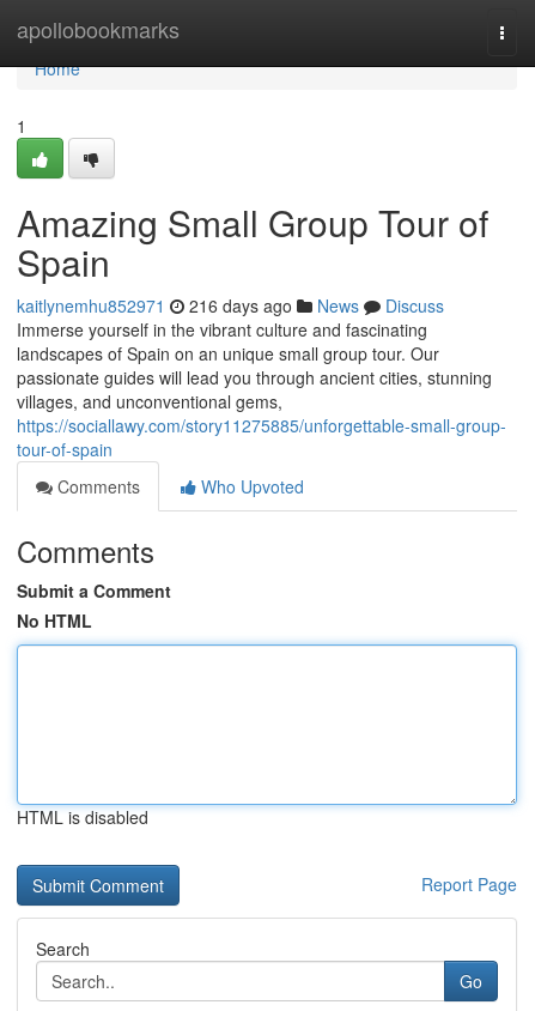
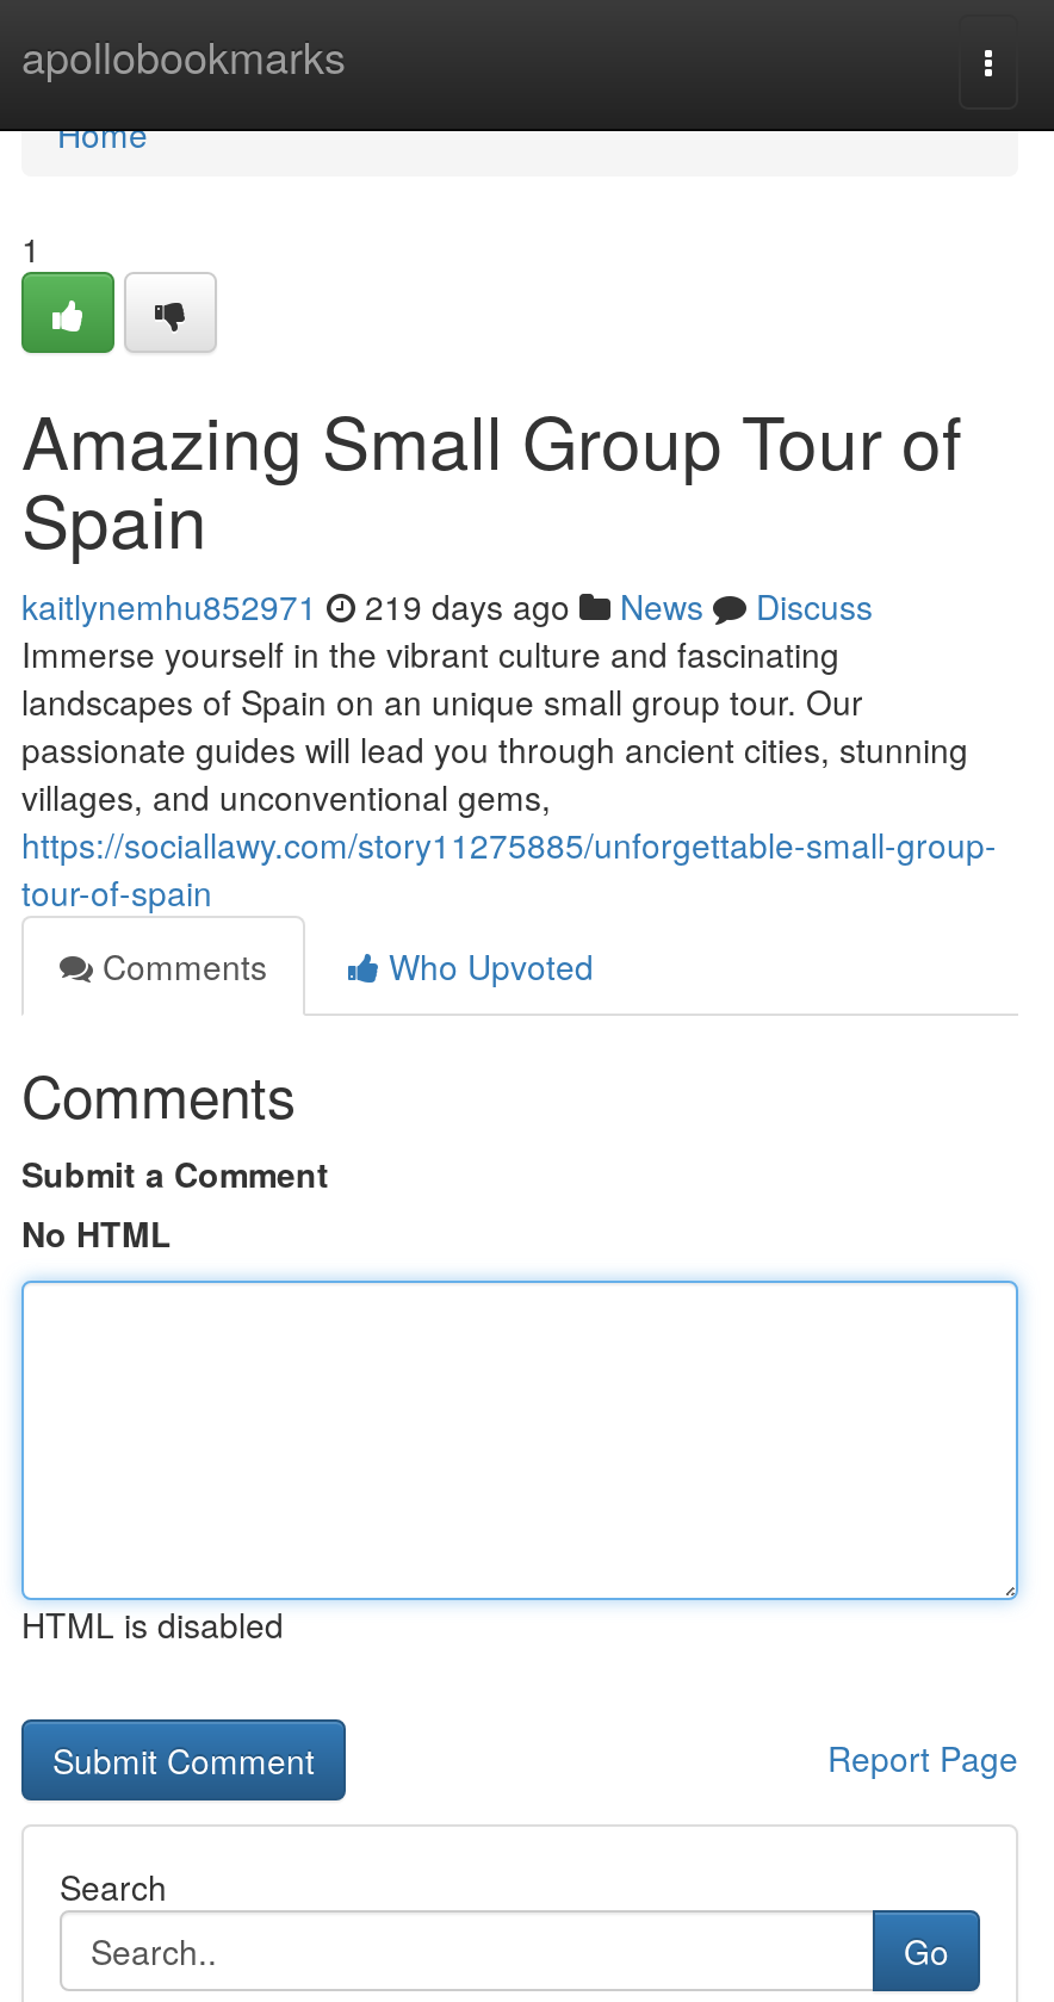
- kaitlynemhu852971 216 days ago News Discuss
+ kaitlynemhu852971 219 days ago News Discuss
